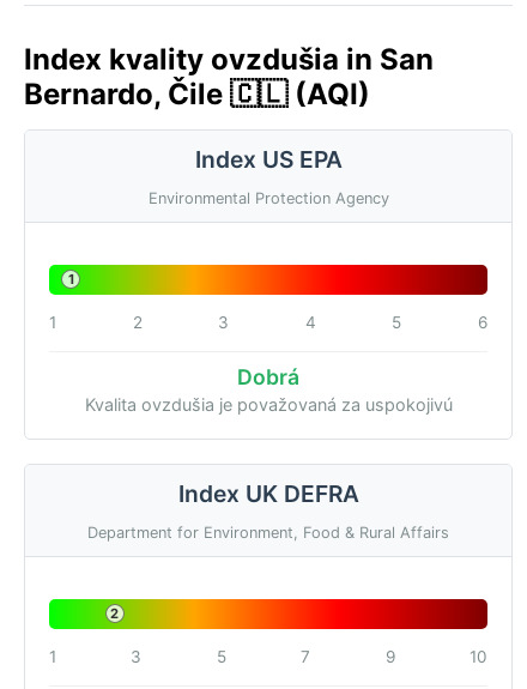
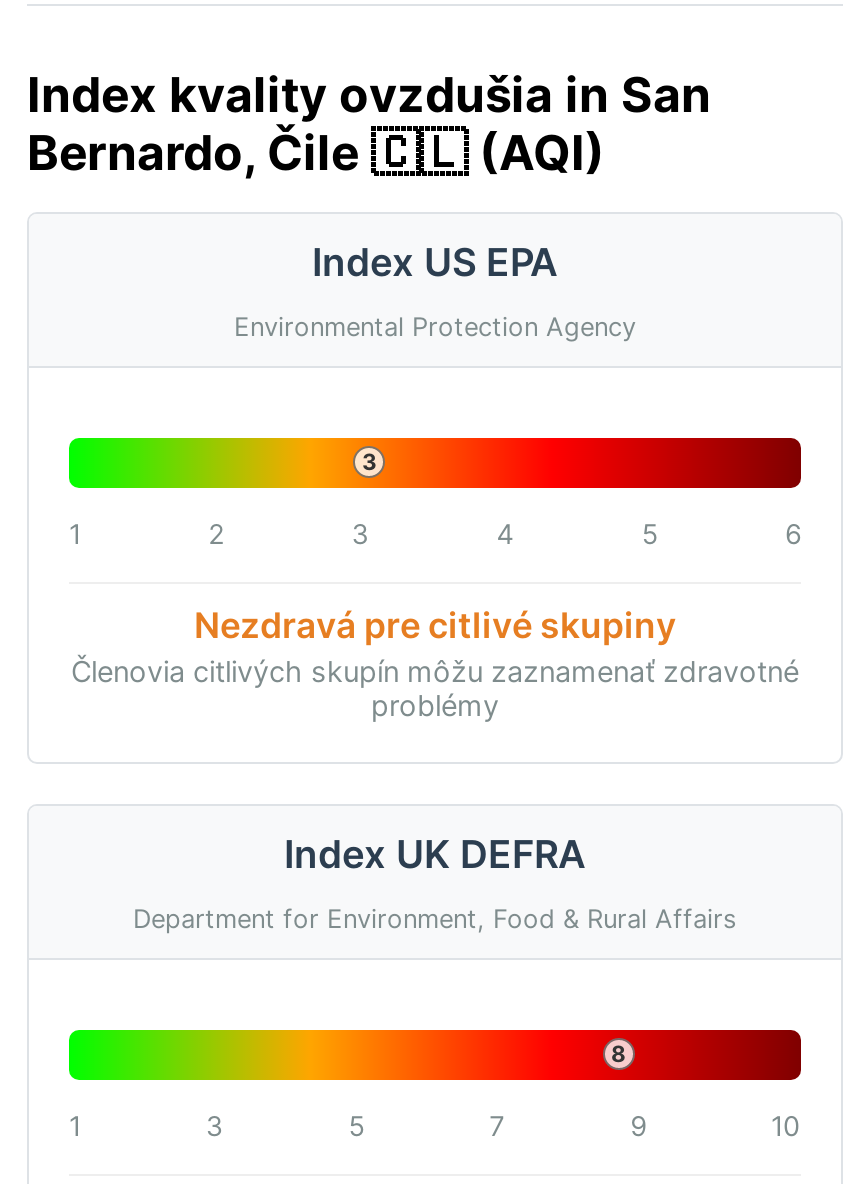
- 1
+ 3

- Dobrá
- Kvalita ovzdušia je považovaná za uspokojivú
+ Nezdravá pre citlivé skupiny
+ Členovia citlivých skupín môžu zaznamenať zdravotné
+ problémy

- 2
+ 8
